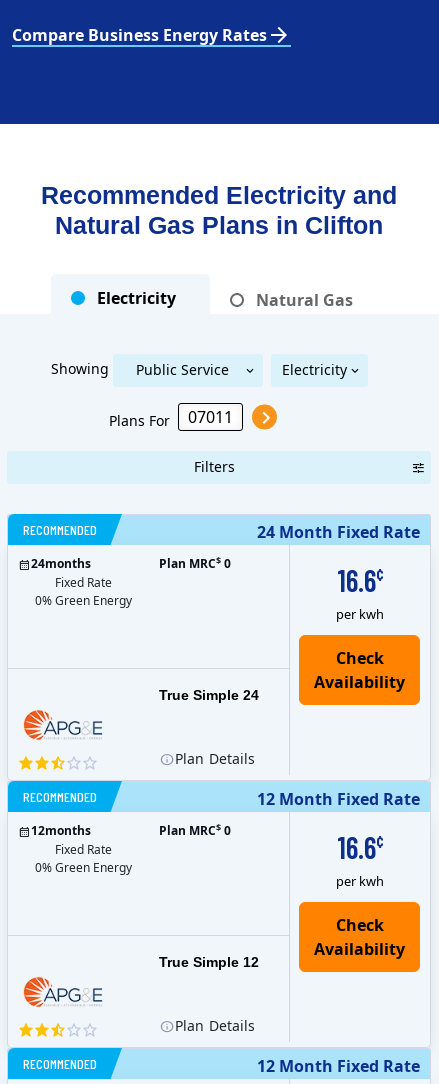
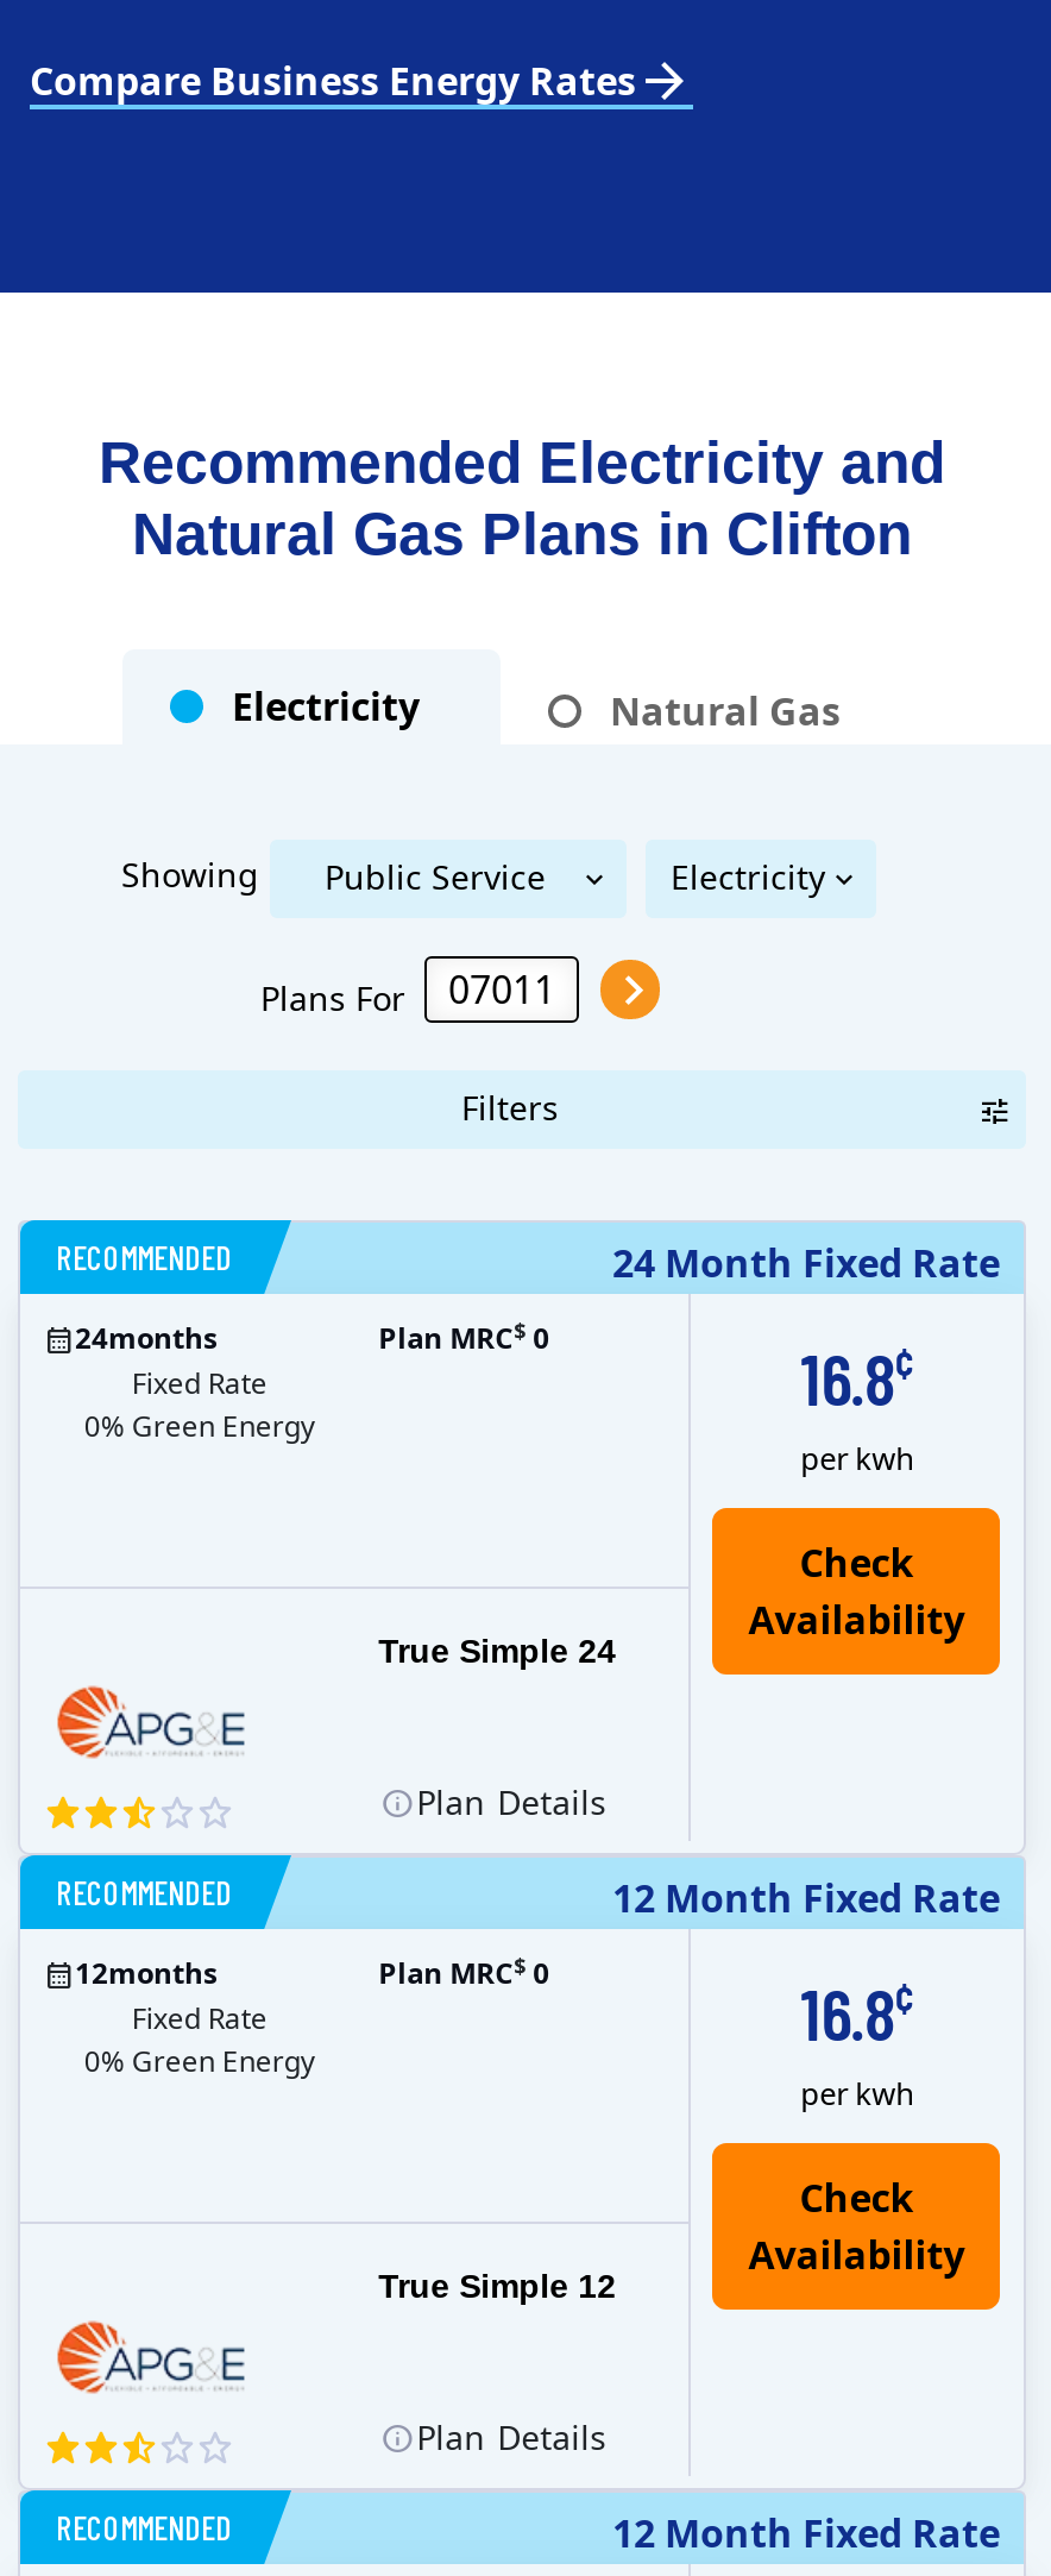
- 16.6¢
+ 16.8¢

- 16.6¢
+ 16.8¢
